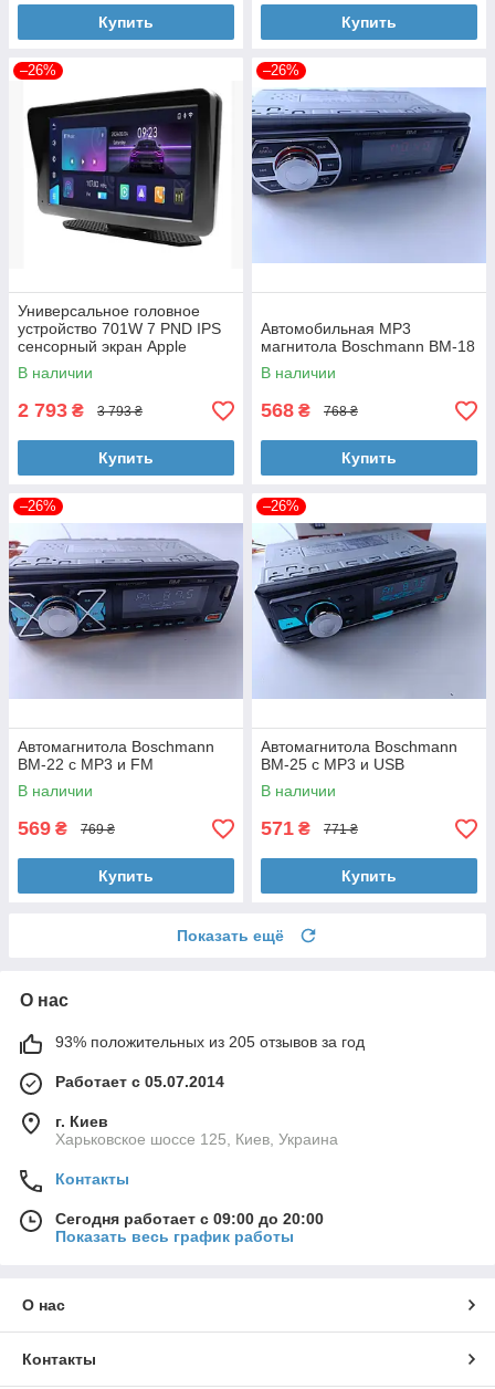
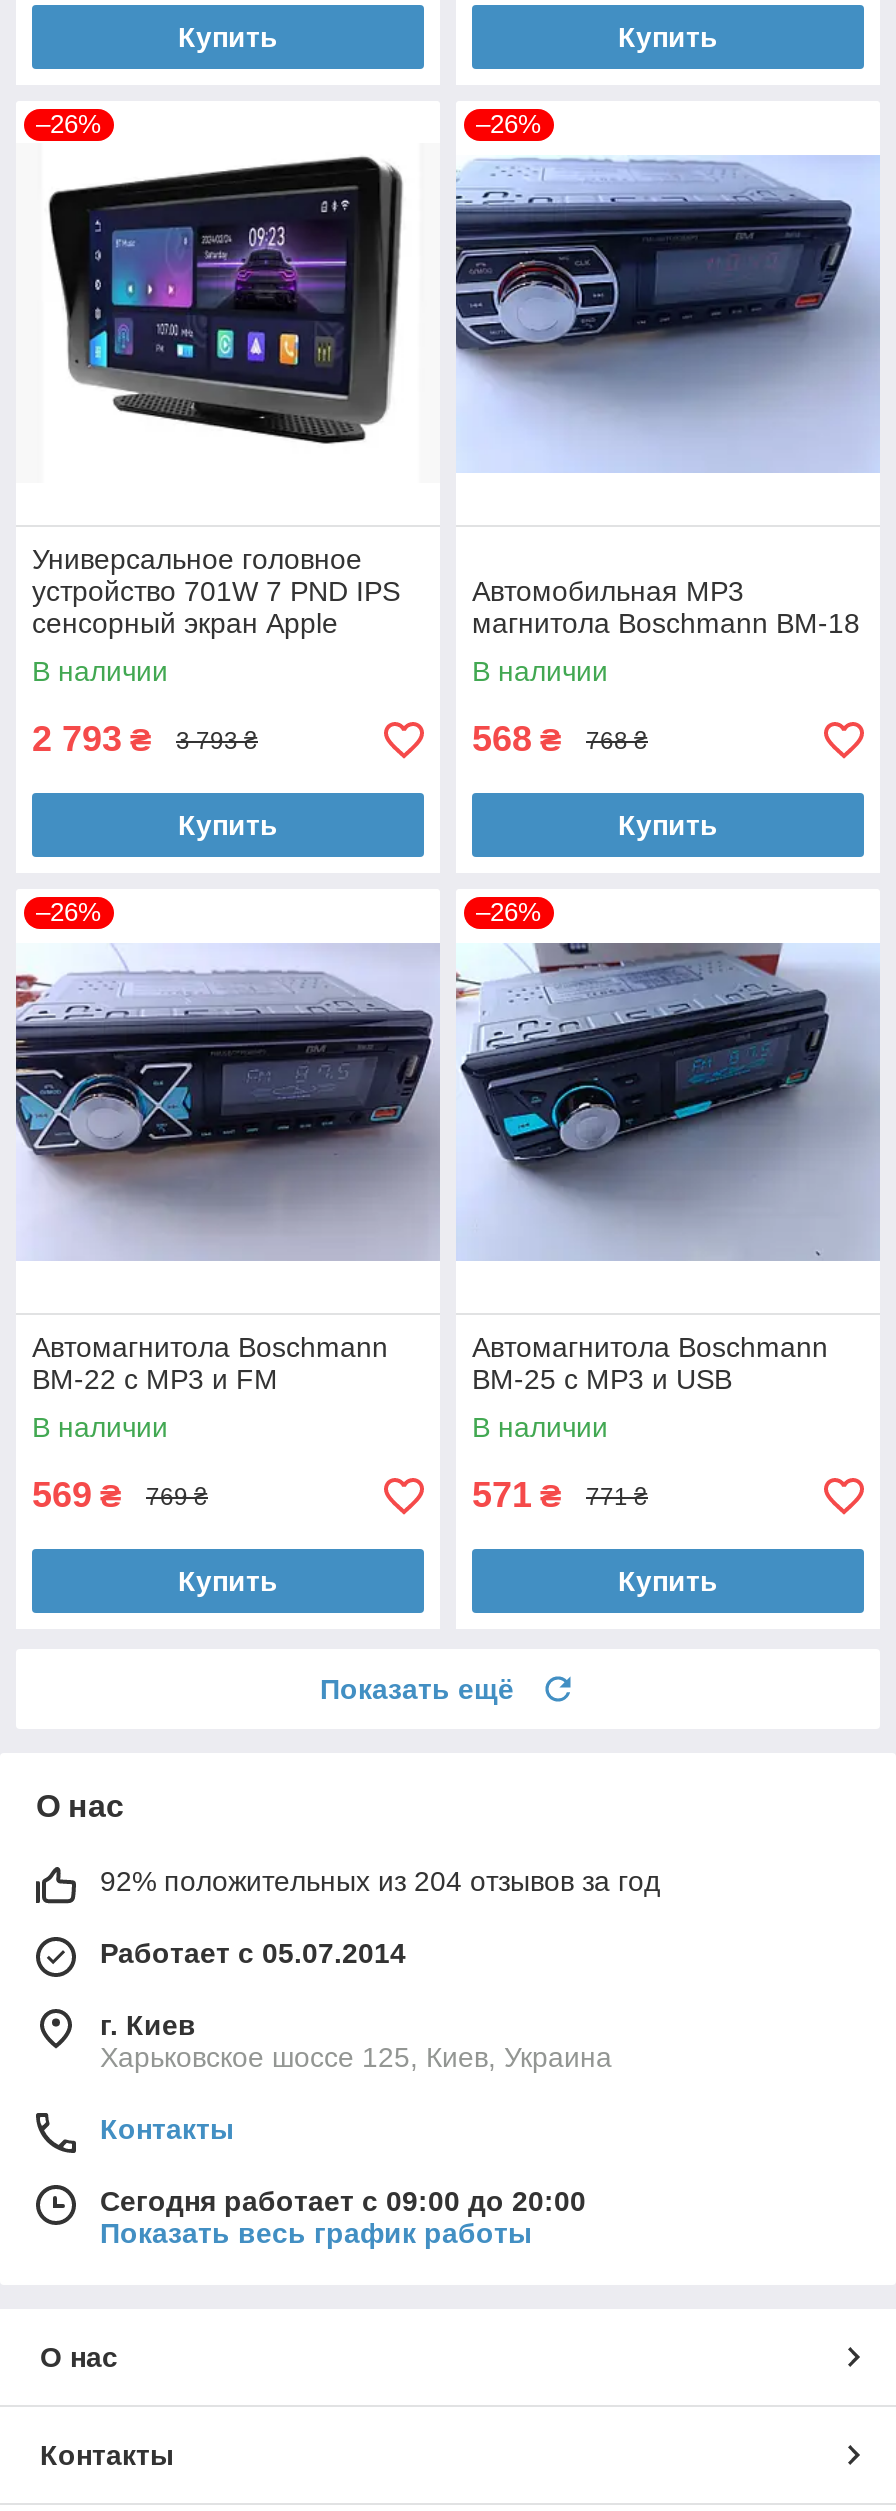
- 93% положительных из 205 отзывов за год
+ 92% положительных из 204 отзывов за год
